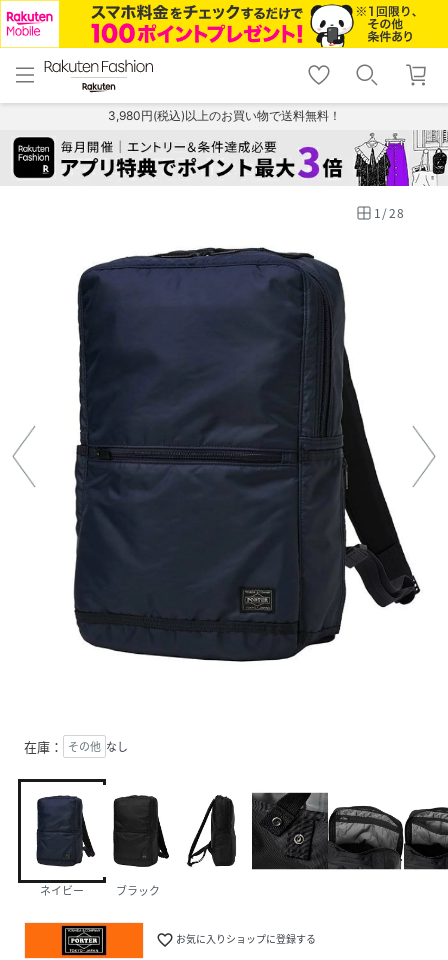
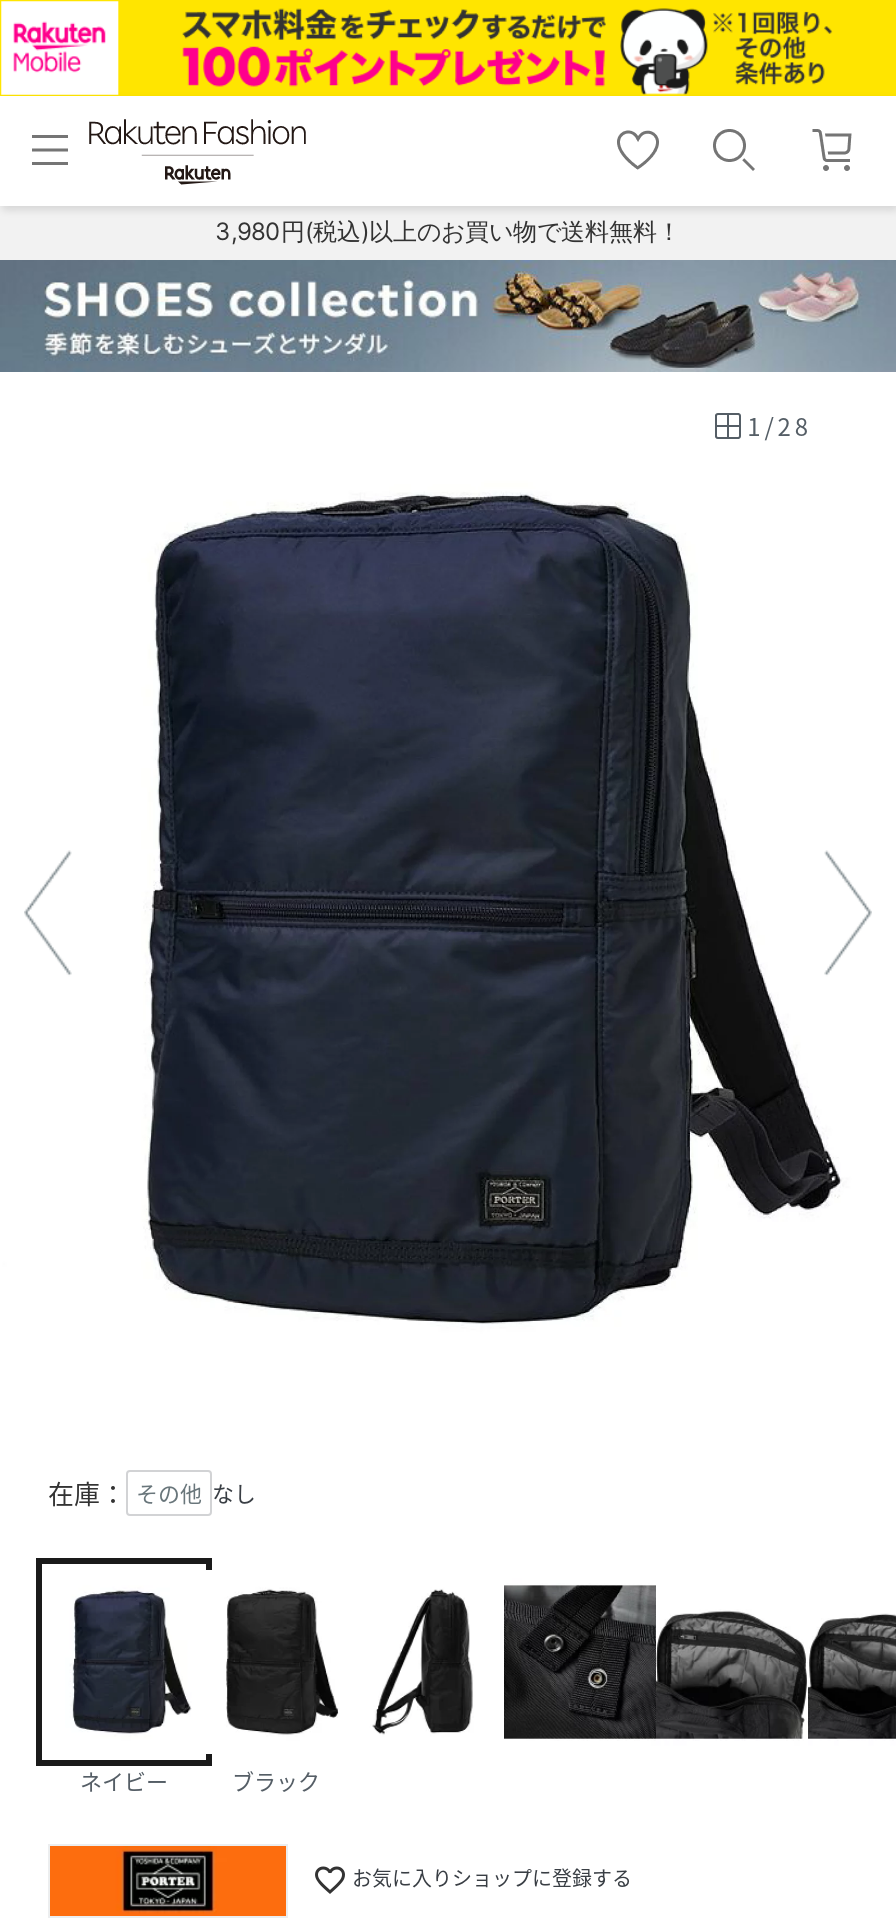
- [image]
+ [image]
